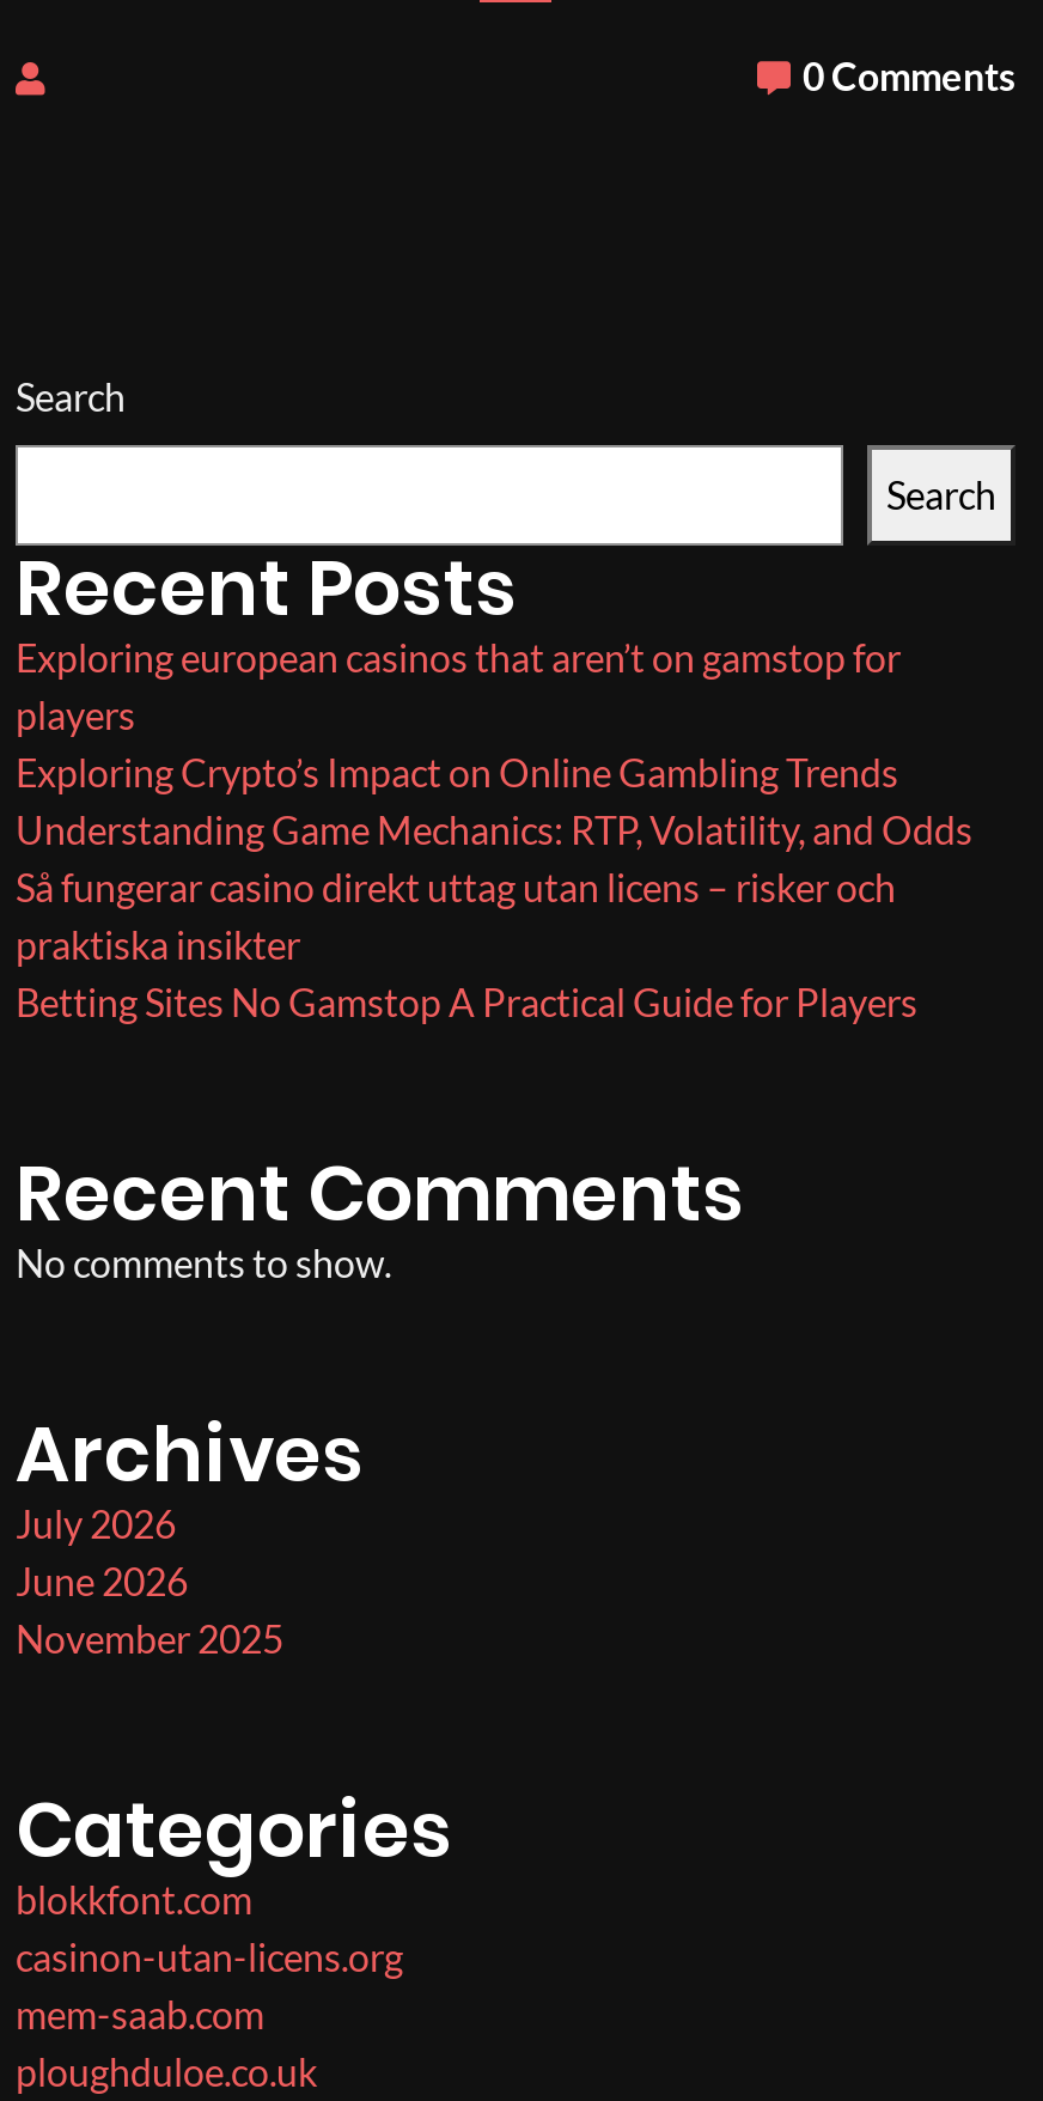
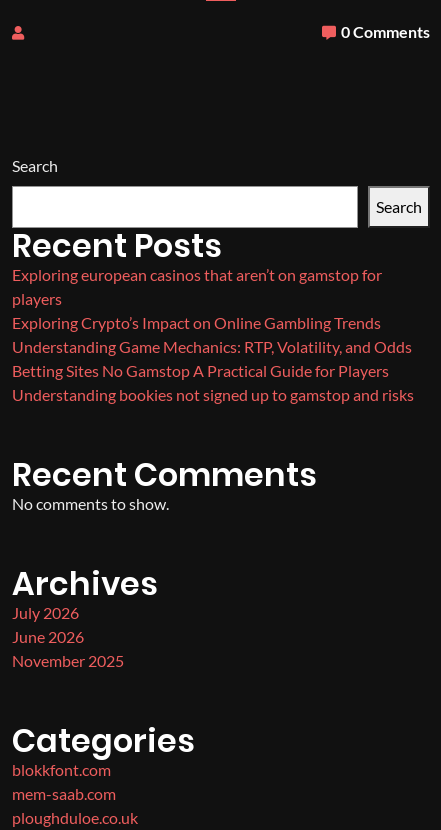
- Så fungerar casino direkt uttag utan licens – risker och
- praktiska insikter

+ Understanding bookies not signed up to gamstop and risks

- casinon-utan-licens.org
